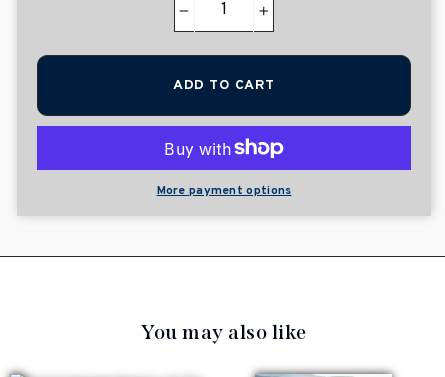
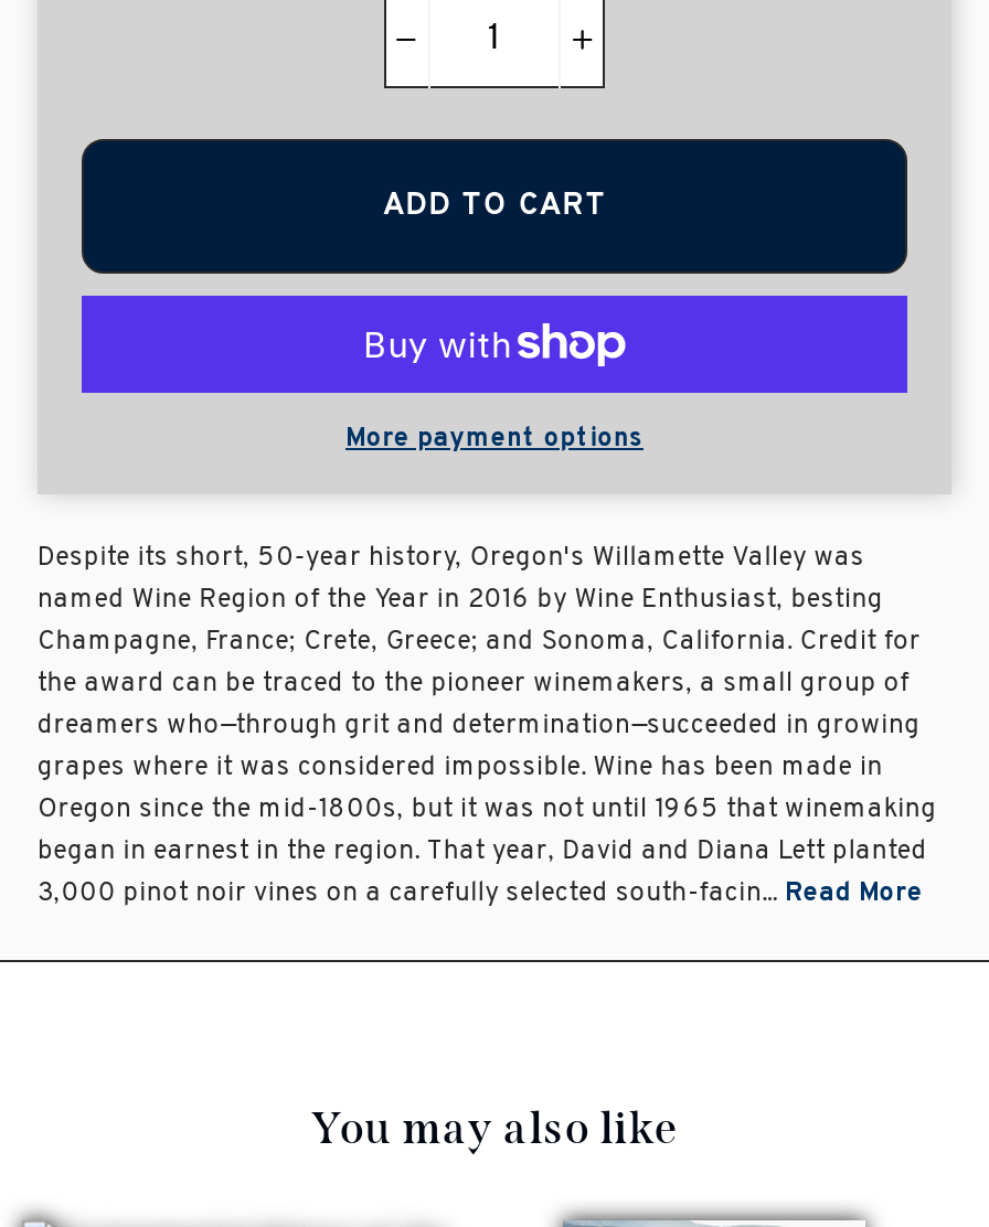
+ Despite its short, 50-year history, Oregon's Willamette Valley was
+ named Wine Region of the Year in 2016 by Wine Enthusiast, besting
+ Champagne, France; Crete, Greece; and Sonoma, California. Credit for
+ the award can be traced to the pioneer winemakers, a small group of
+ dreamers who—through grit and determination—succeeded in growing
+ grapes where it was considered impossible. Wine has been made in
+ Oregon since the mid-1800s, but it was not until 1965 that winemaking
+ began in earnest in the region. That year, David and Diana Lett planted
+ 3,000 pinot noir vines on a carefully selected south-facin... Read More
